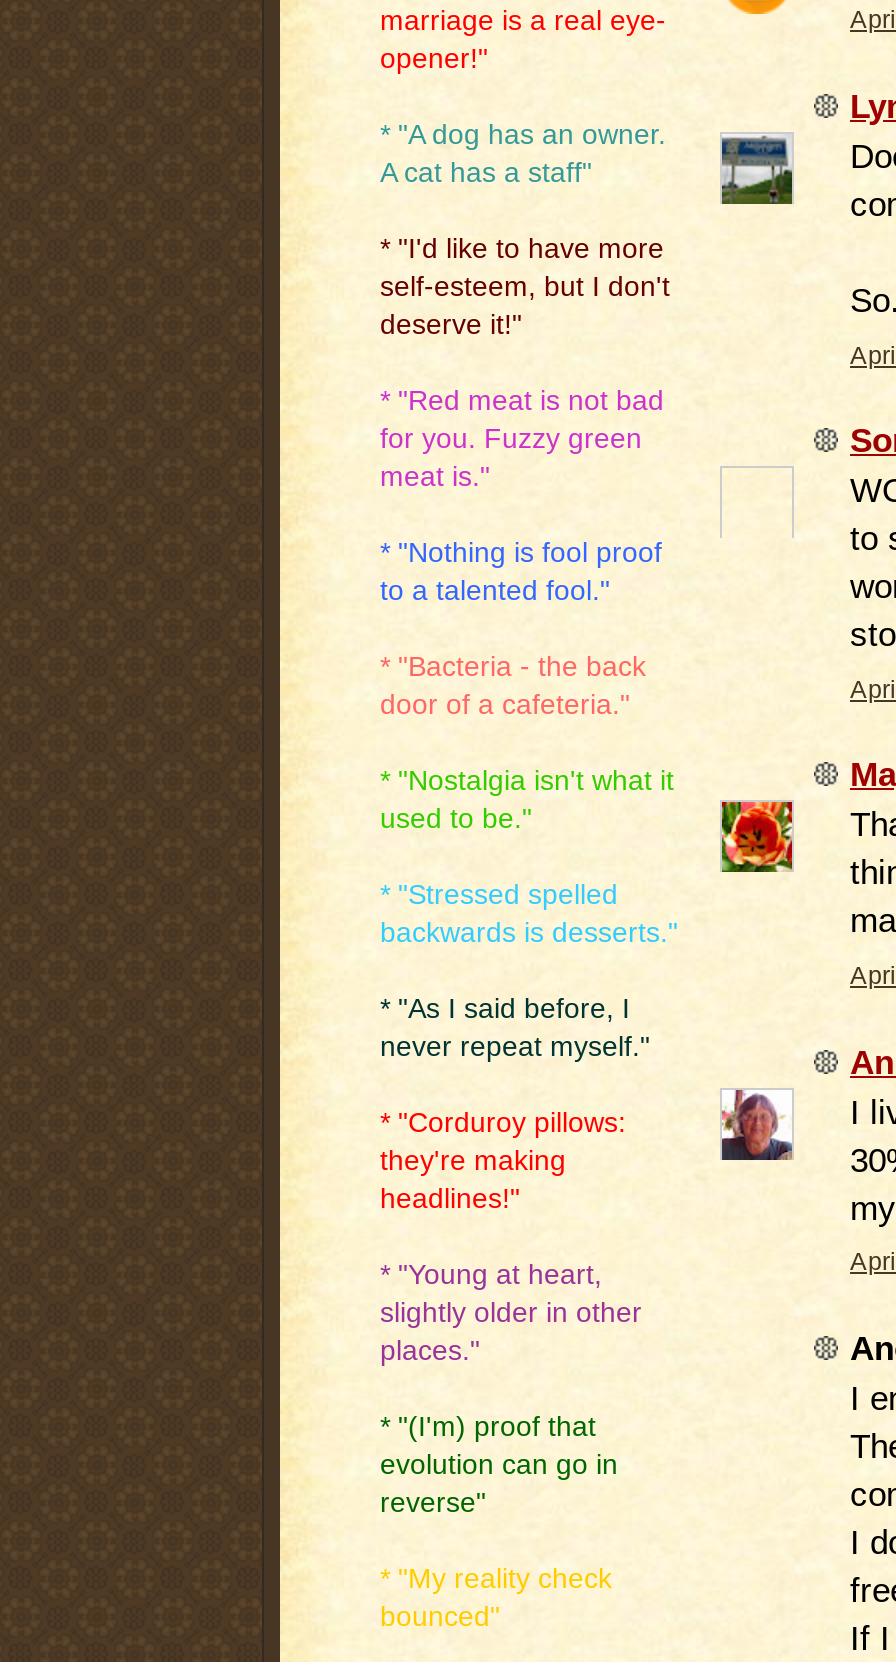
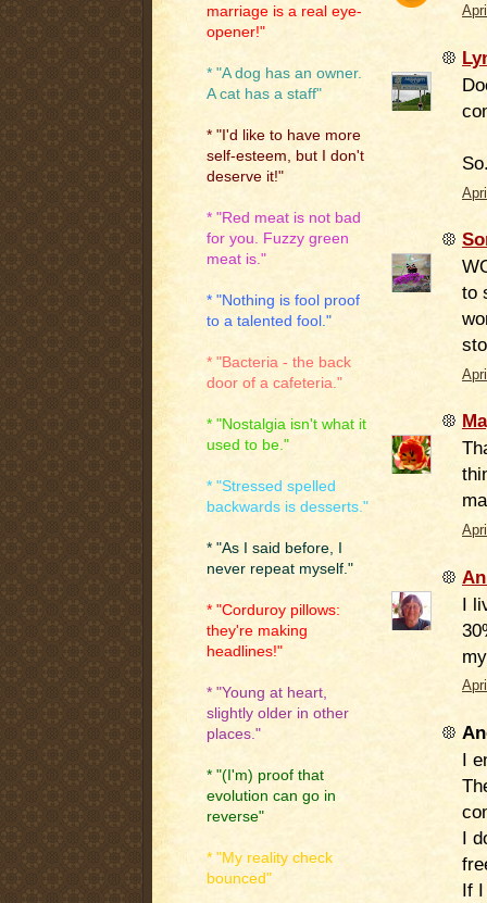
+ [image]
